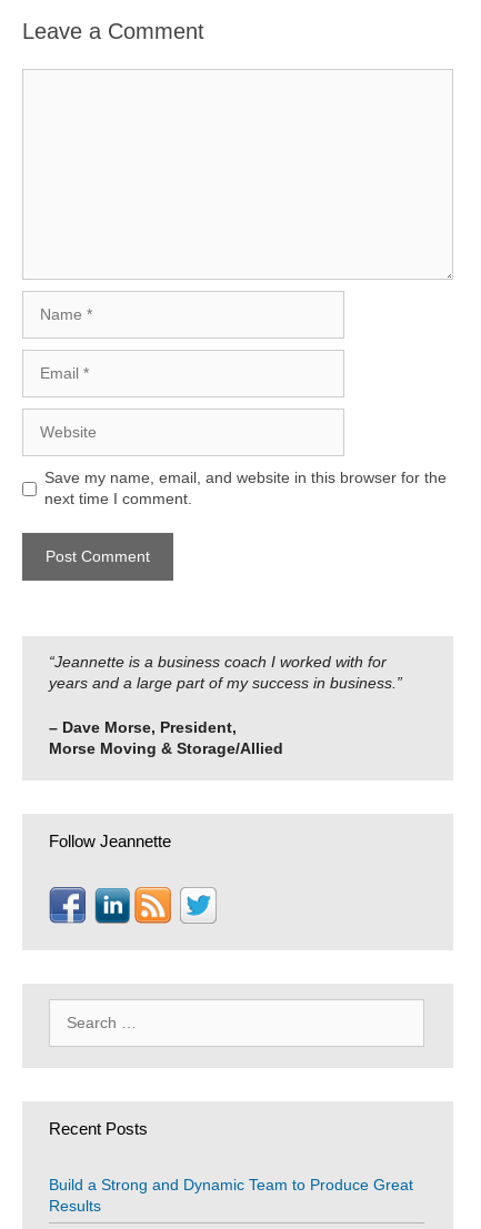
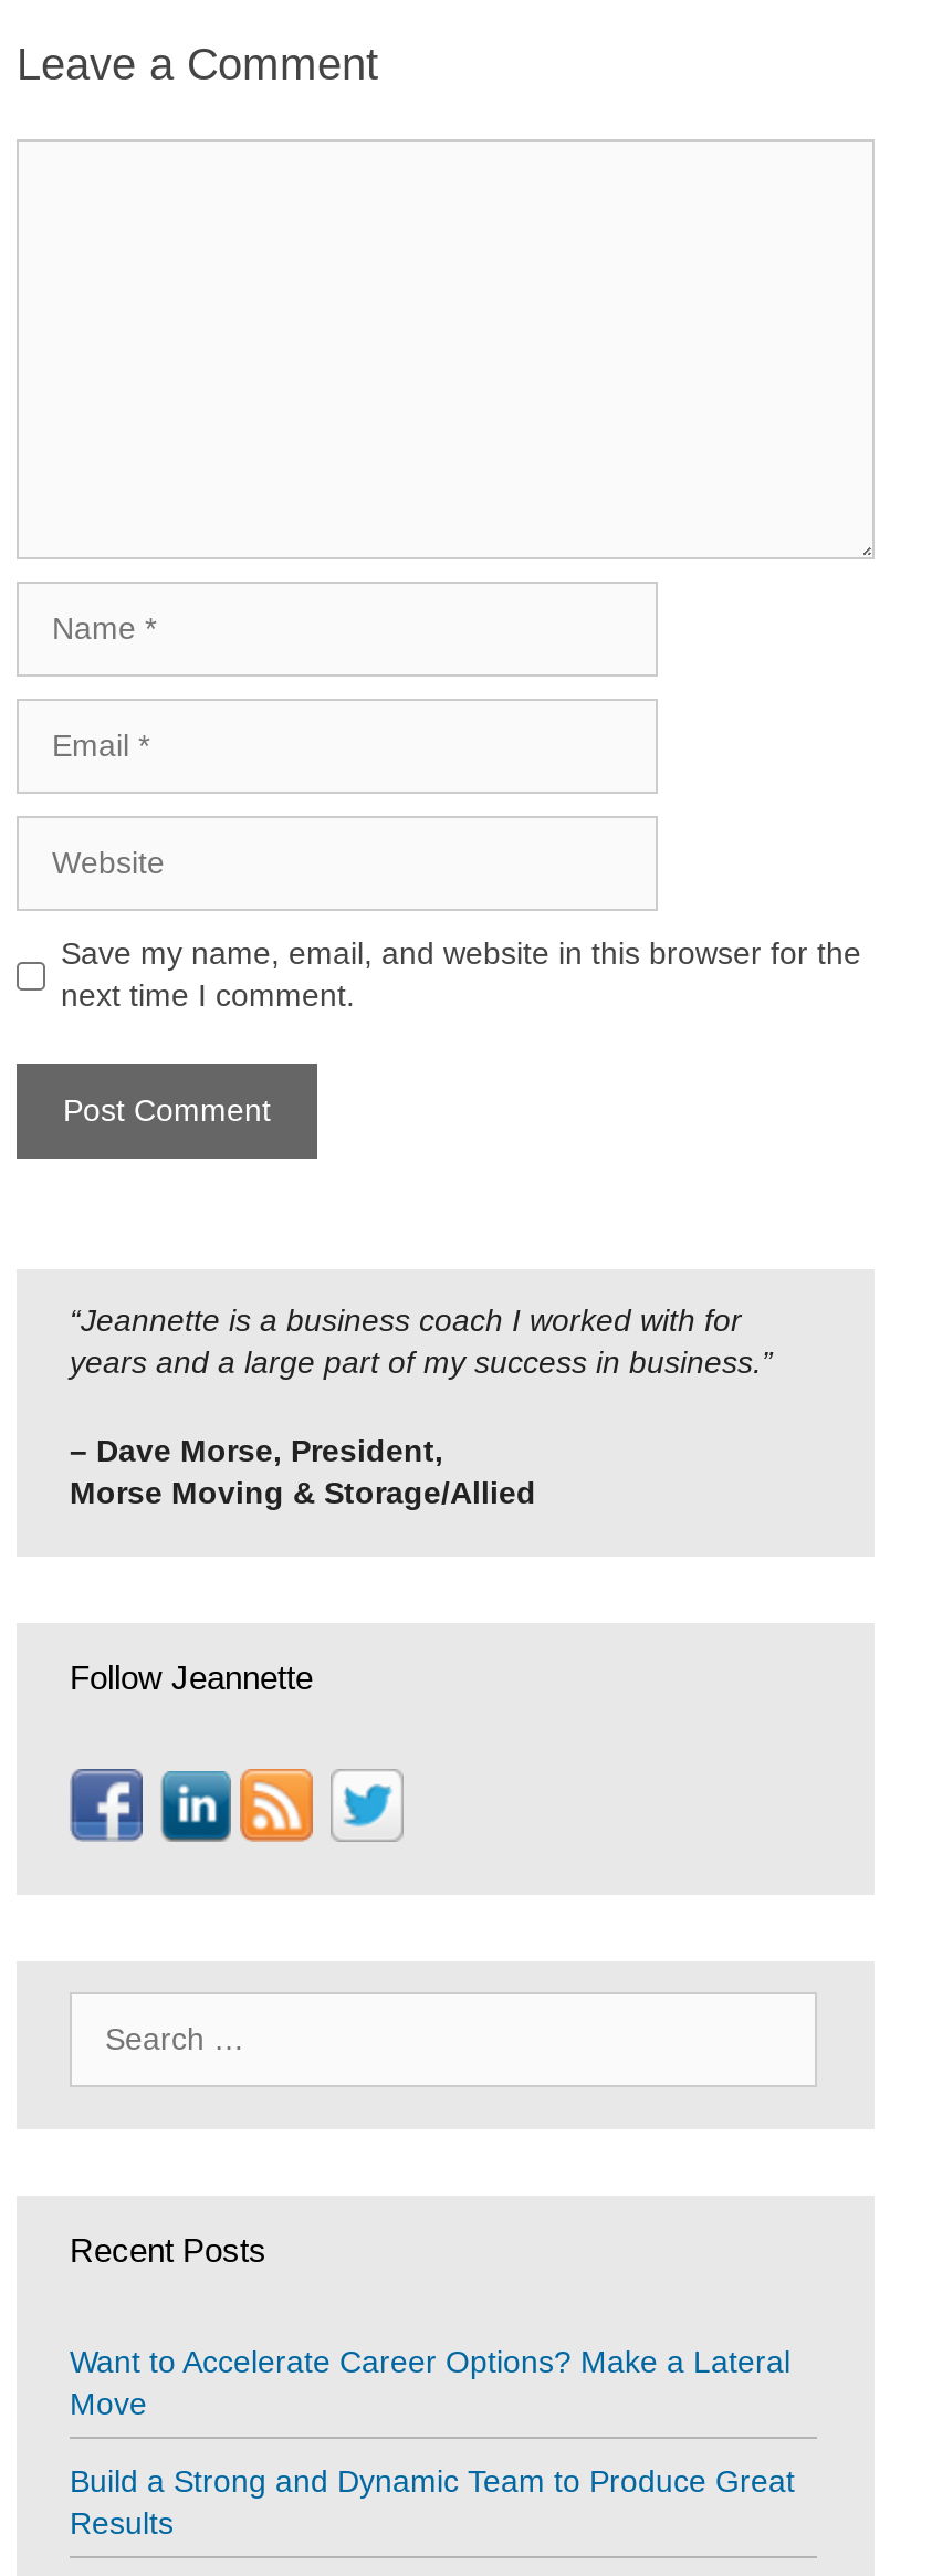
+ Want to Accelerate Career Options? Make a Lateral
+ Move
